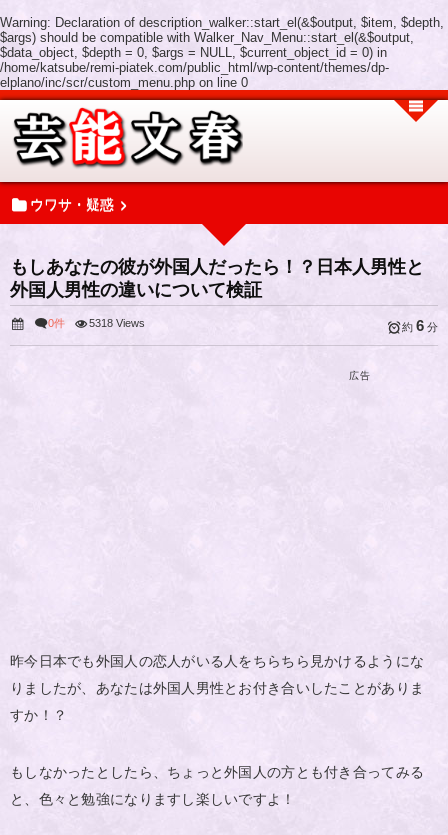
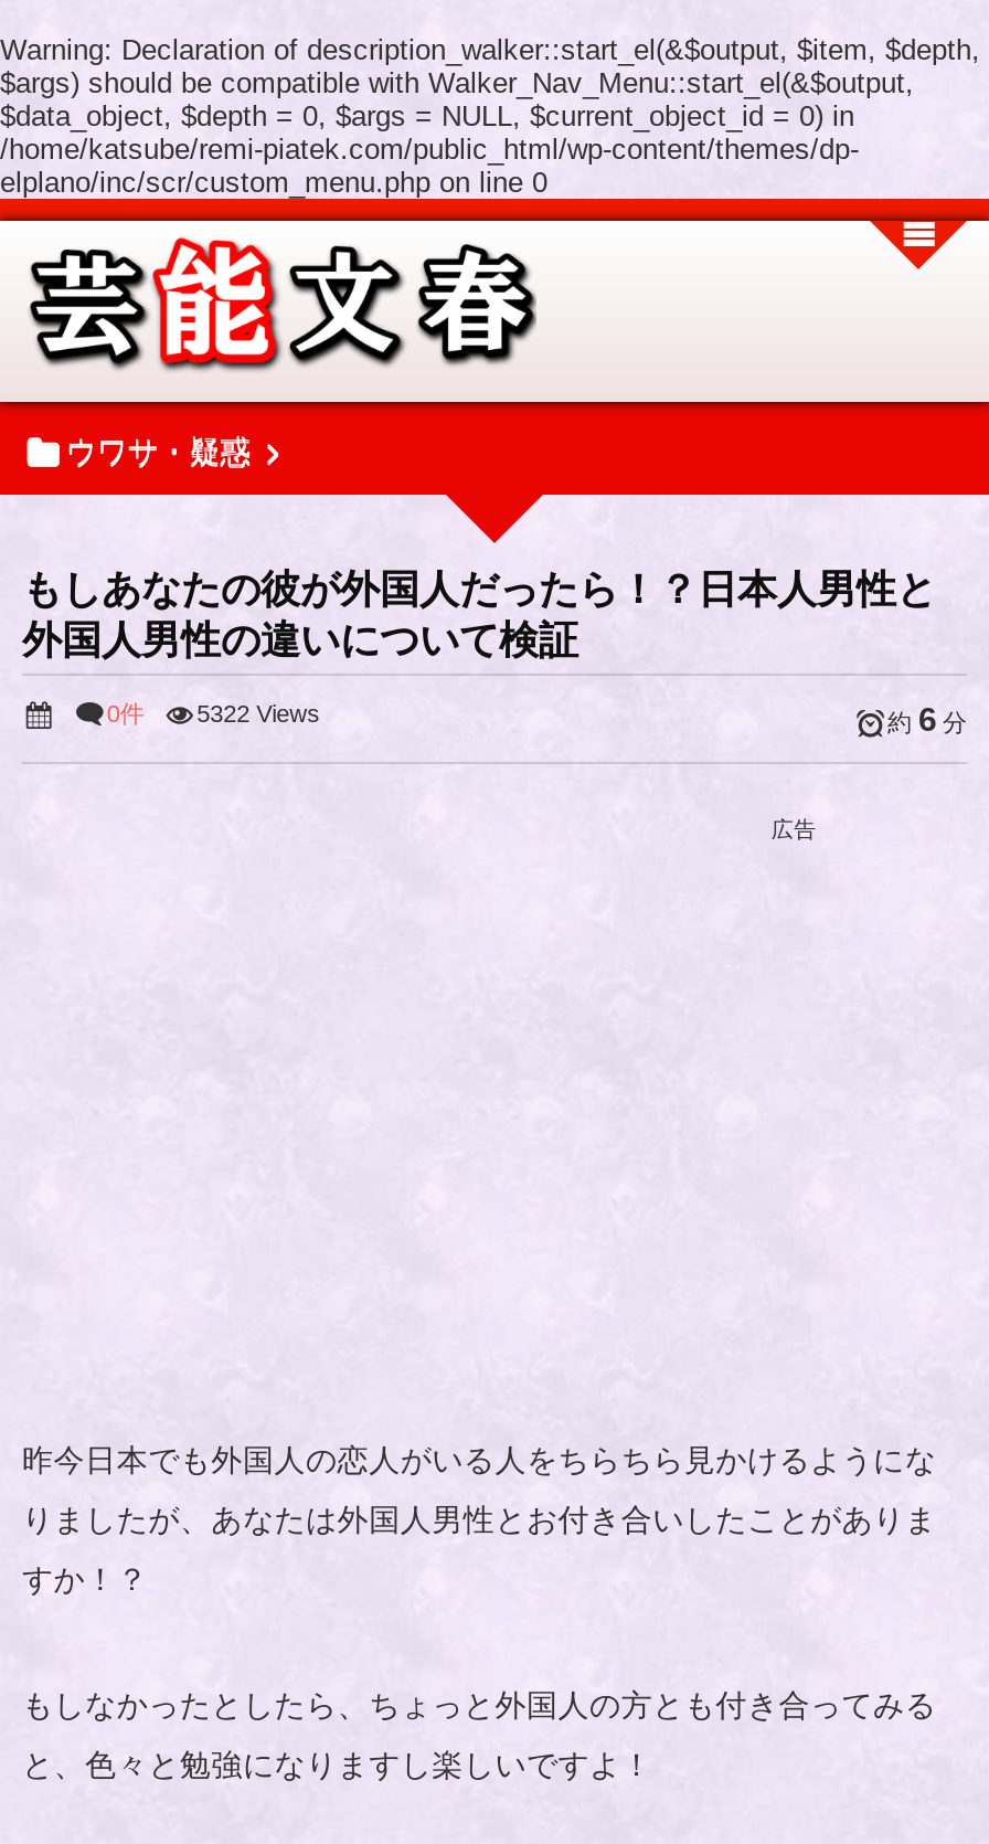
- 0件 5318 Views
+ 0件 5322 Views
